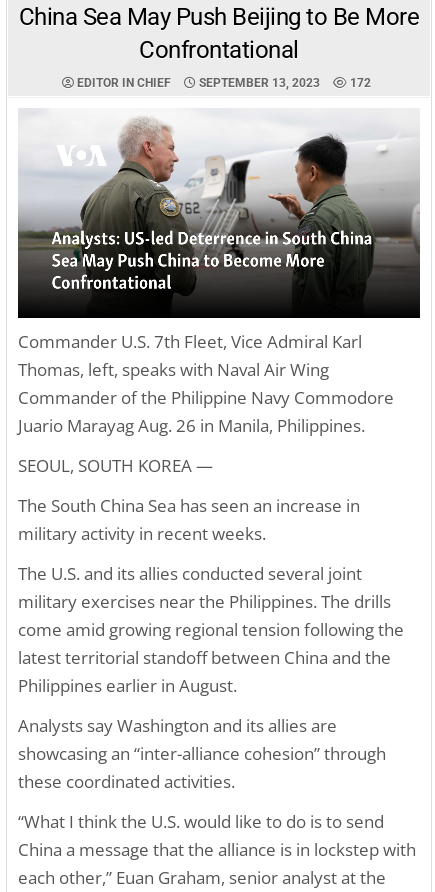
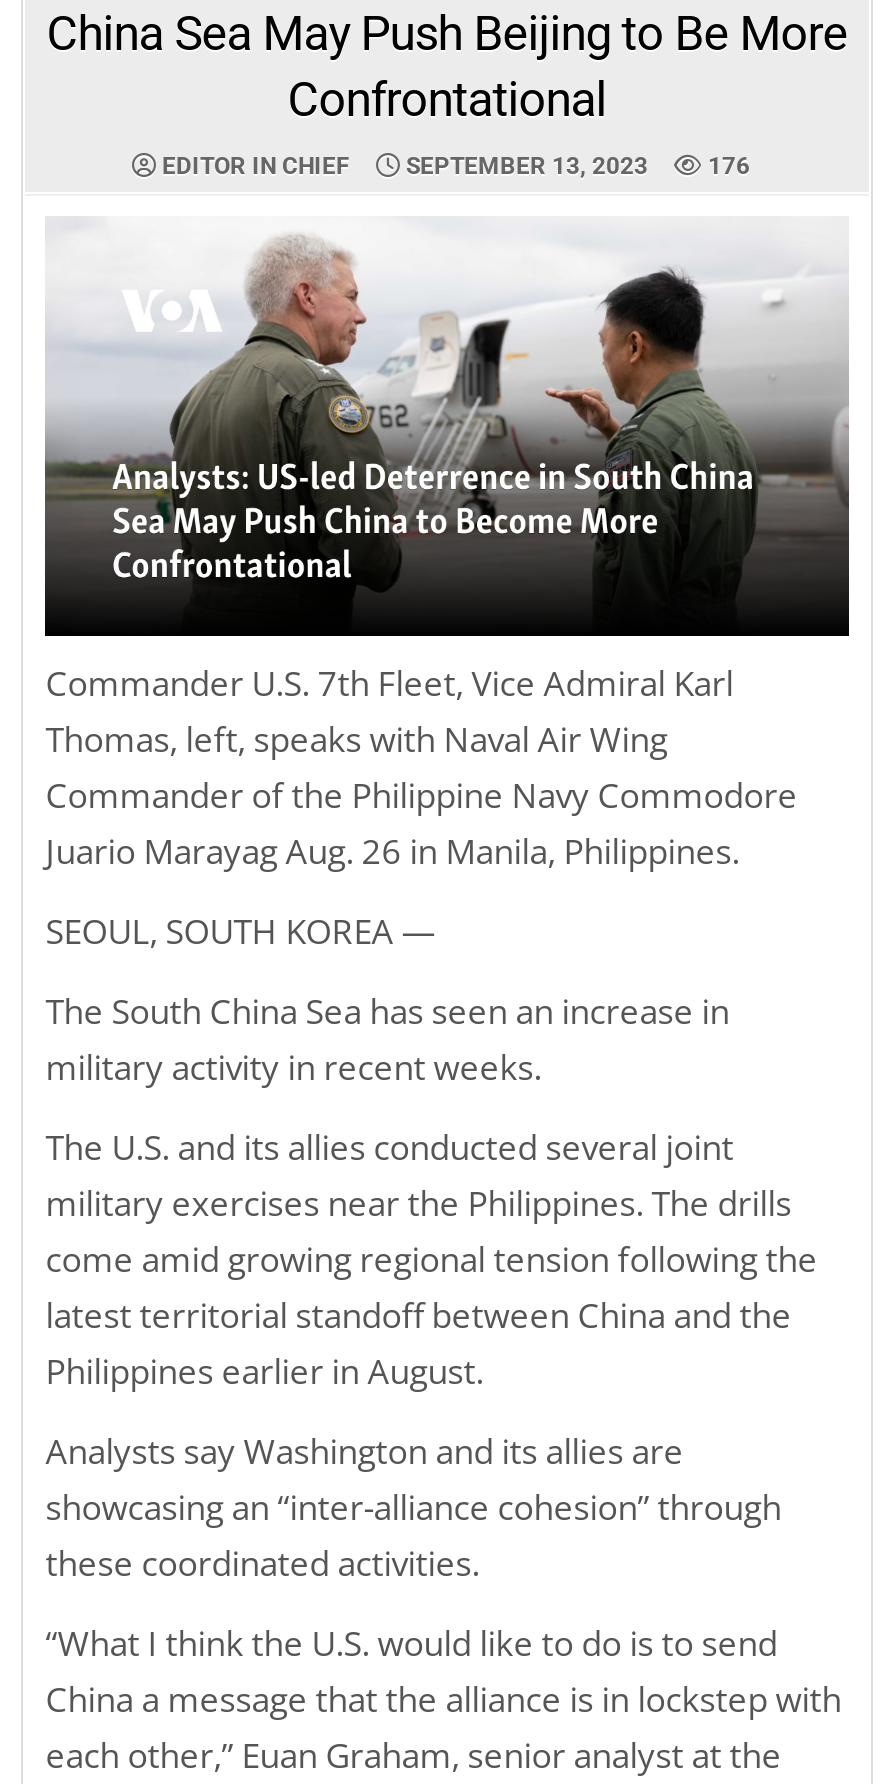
- 172
+ 176
